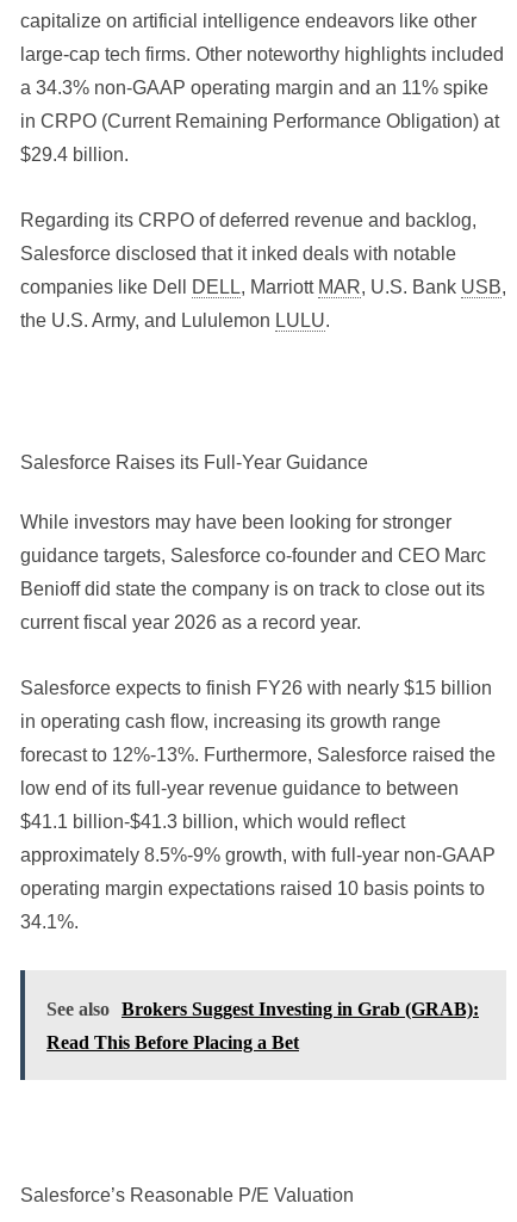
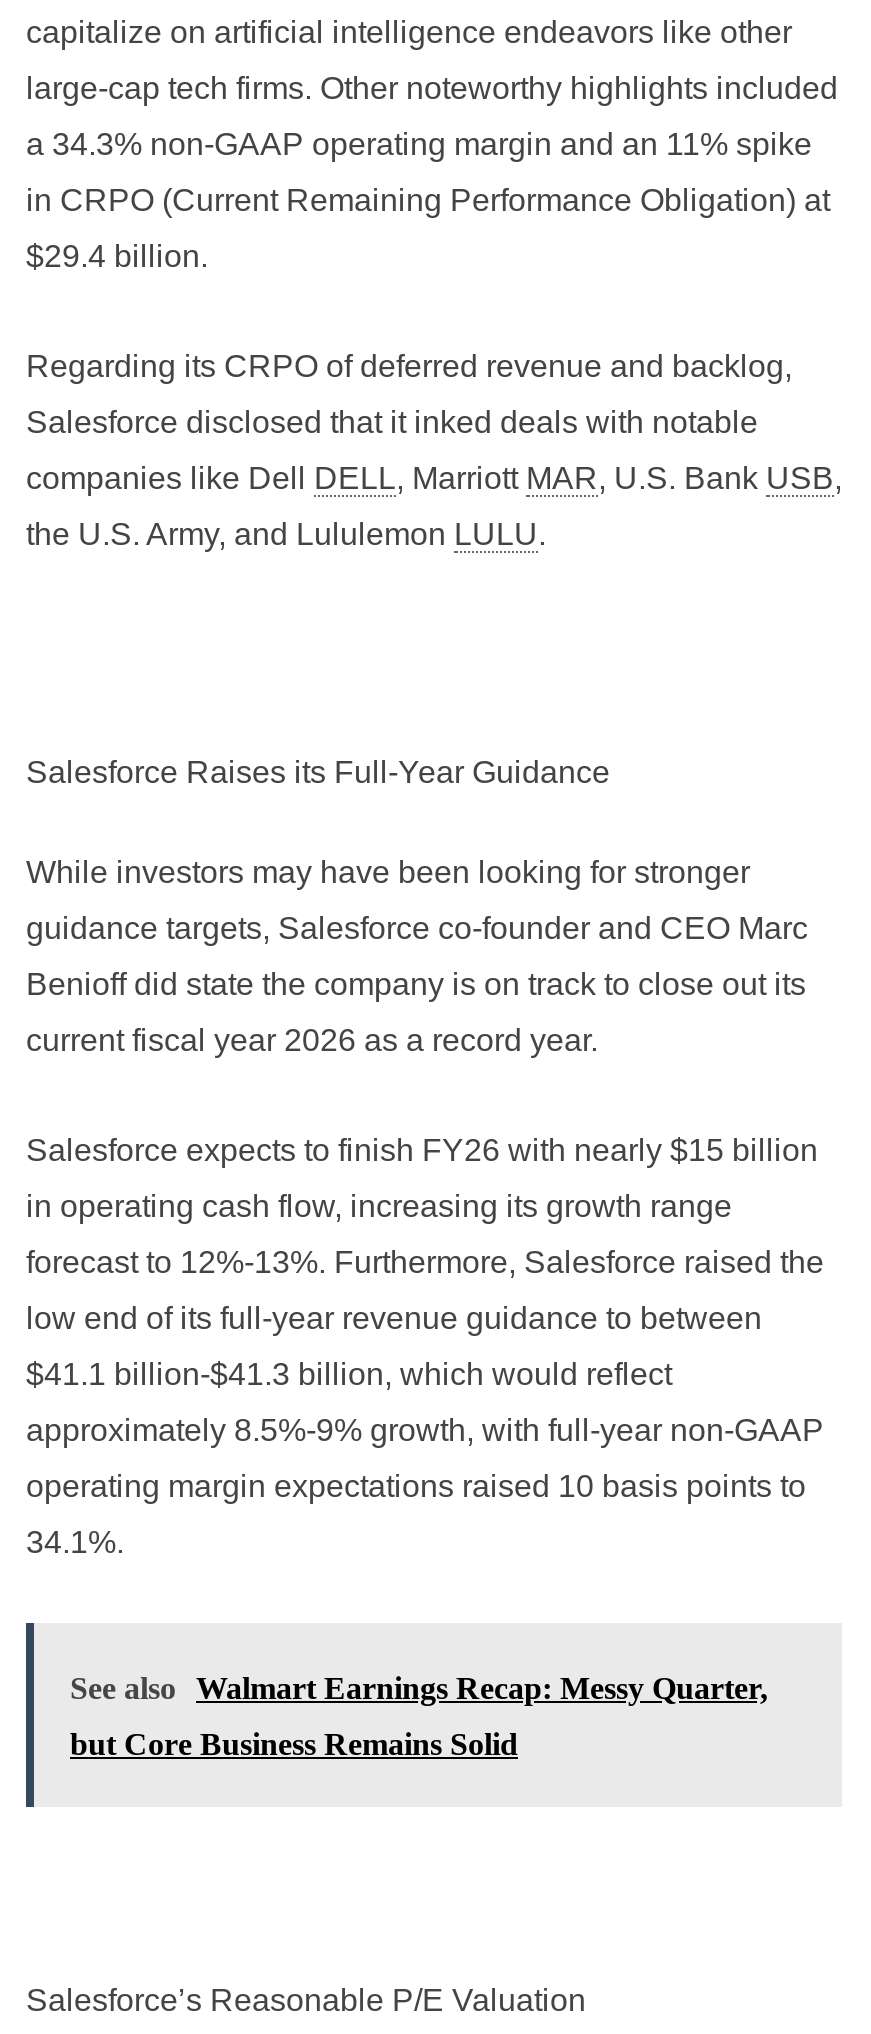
- See also Brokers Suggest Investing in Grab (GRAB):
+ See also Walmart Earnings Recap: Messy Quarter,

- Read This Before Placing a Bet
+ but Core Business Remains Solid
